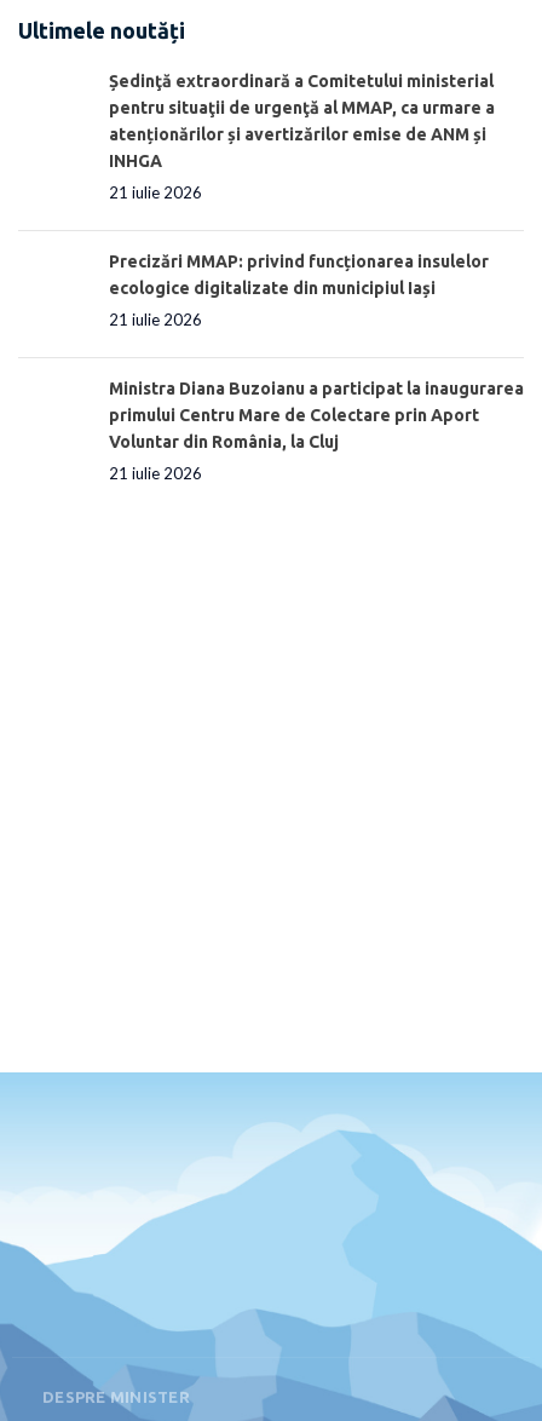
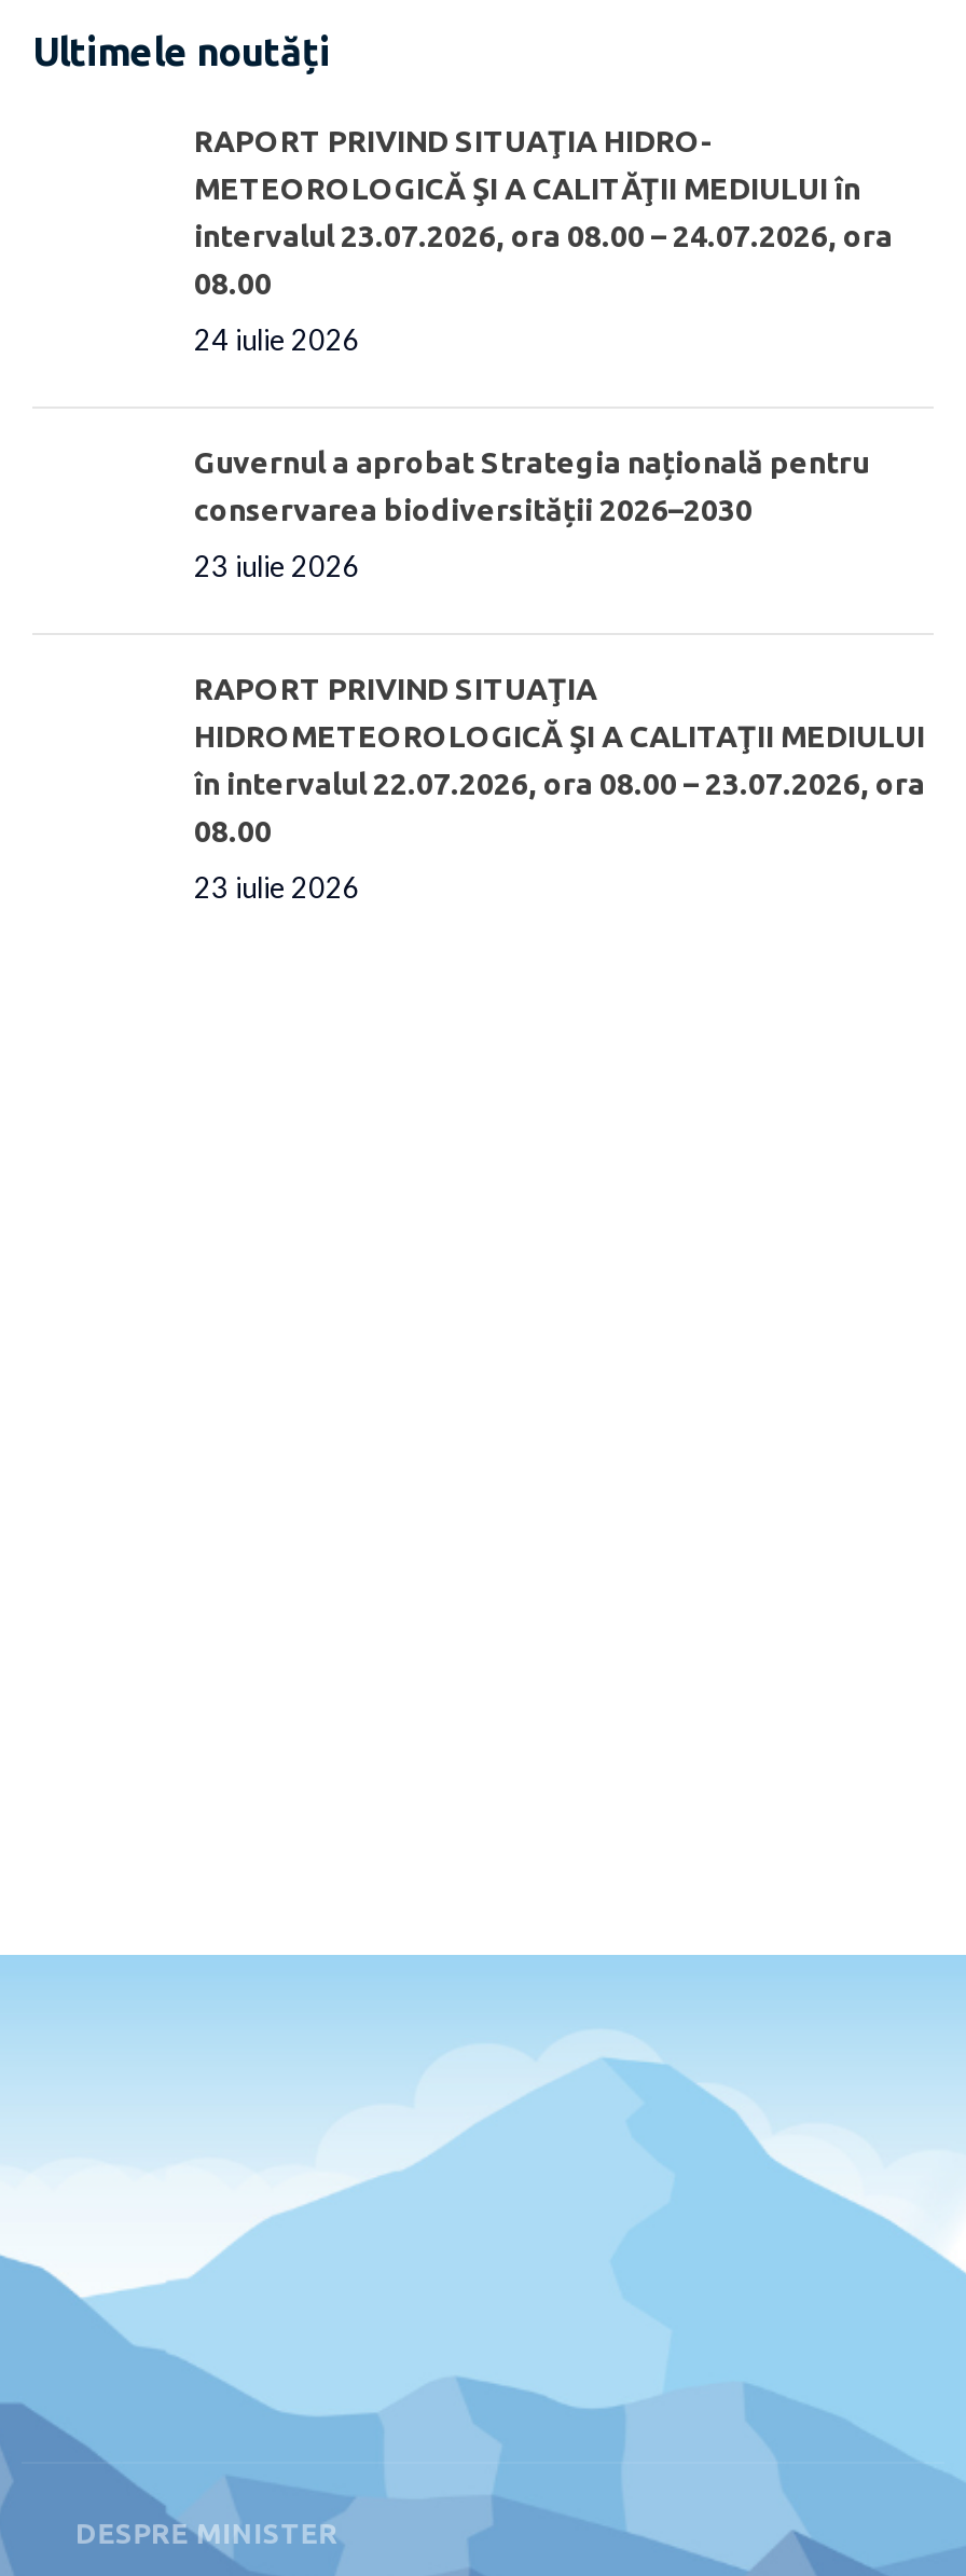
- Ședinţă extraordinară a Comitetului ministerial
- pentru situaţii de urgenţă al MMAP, ca urmare a
- atenționărilor și avertizărilor emise de ANM și
- INHGA
+ RAPORT PRIVIND SITUAŢIA HIDRO-
+ METEOROLOGICĂ ŞI A CALITĂŢII MEDIULUI în
+ intervalul 23.07.2026, ora 08.00 – 24.07.2026, ora
+ 08.00

- 21 iulie 2026
+ 24 iulie 2026

- Precizări MMAP: privind funcționarea insulelor
- ecologice digitalizate din municipiul Iași
+ Guvernul a aprobat Strategia națională pentru
+ conservarea biodiversității 2026–2030

- 21 iulie 2026
+ 23 iulie 2026

- Ministra Diana Buzoianu a participat la inaugurarea
- primului Centru Mare de Colectare prin Aport
- Voluntar din România, la Cluj
+ RAPORT PRIVIND SITUAŢIA
+ HIDROMETEOROLOGICĂ ŞI A CALITAŢII MEDIULUI
+ în intervalul 22.07.2026, ora 08.00 – 23.07.2026, ora
+ 08.00

- 21 iulie 2026
+ 23 iulie 2026
